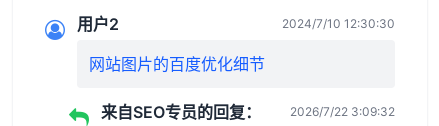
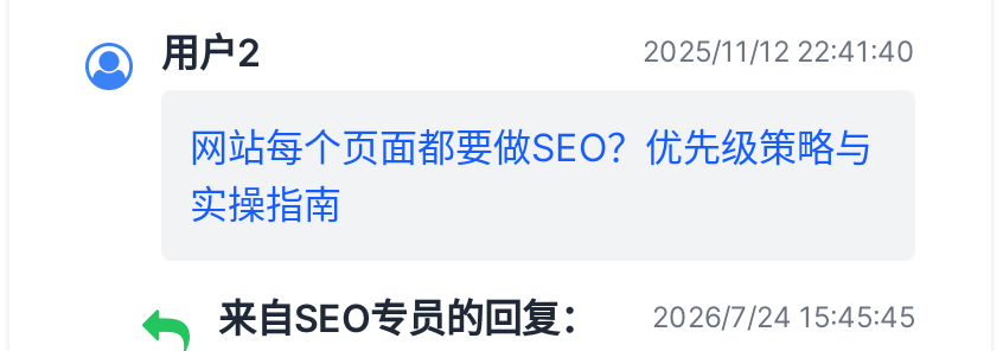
- 2024/7/10 12:30:30
+ 2025/11/12 22:41:40

- 网站图片的百度优化细节
+ 网站每个页面都要做SEO？优先级策略与
+ 实操指南

- 来自SEO专员的回复： 2026/7/22 3:09:32
+ 来自SEO专员的回复： 2026/7/24 15:45:45
